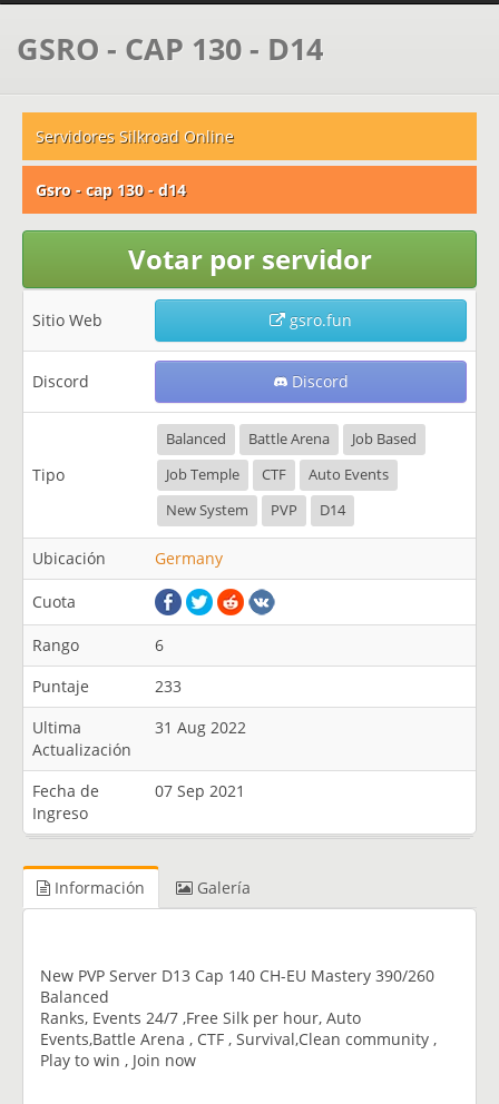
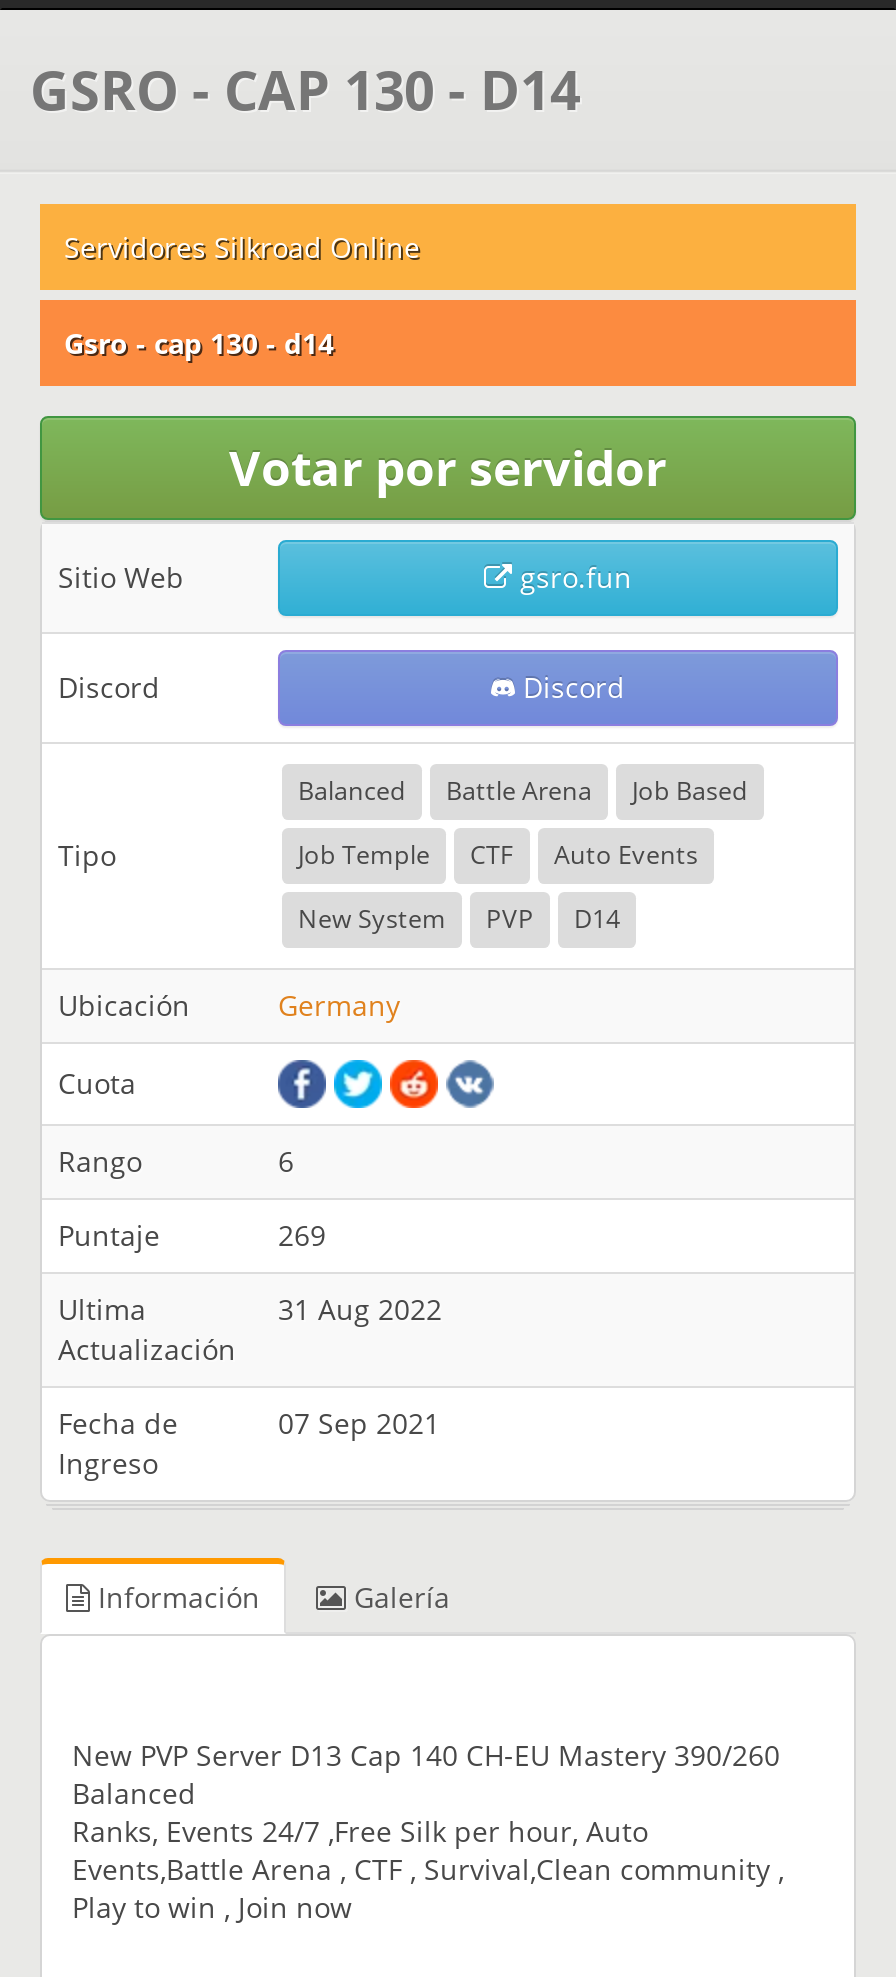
- 233
+ 269
